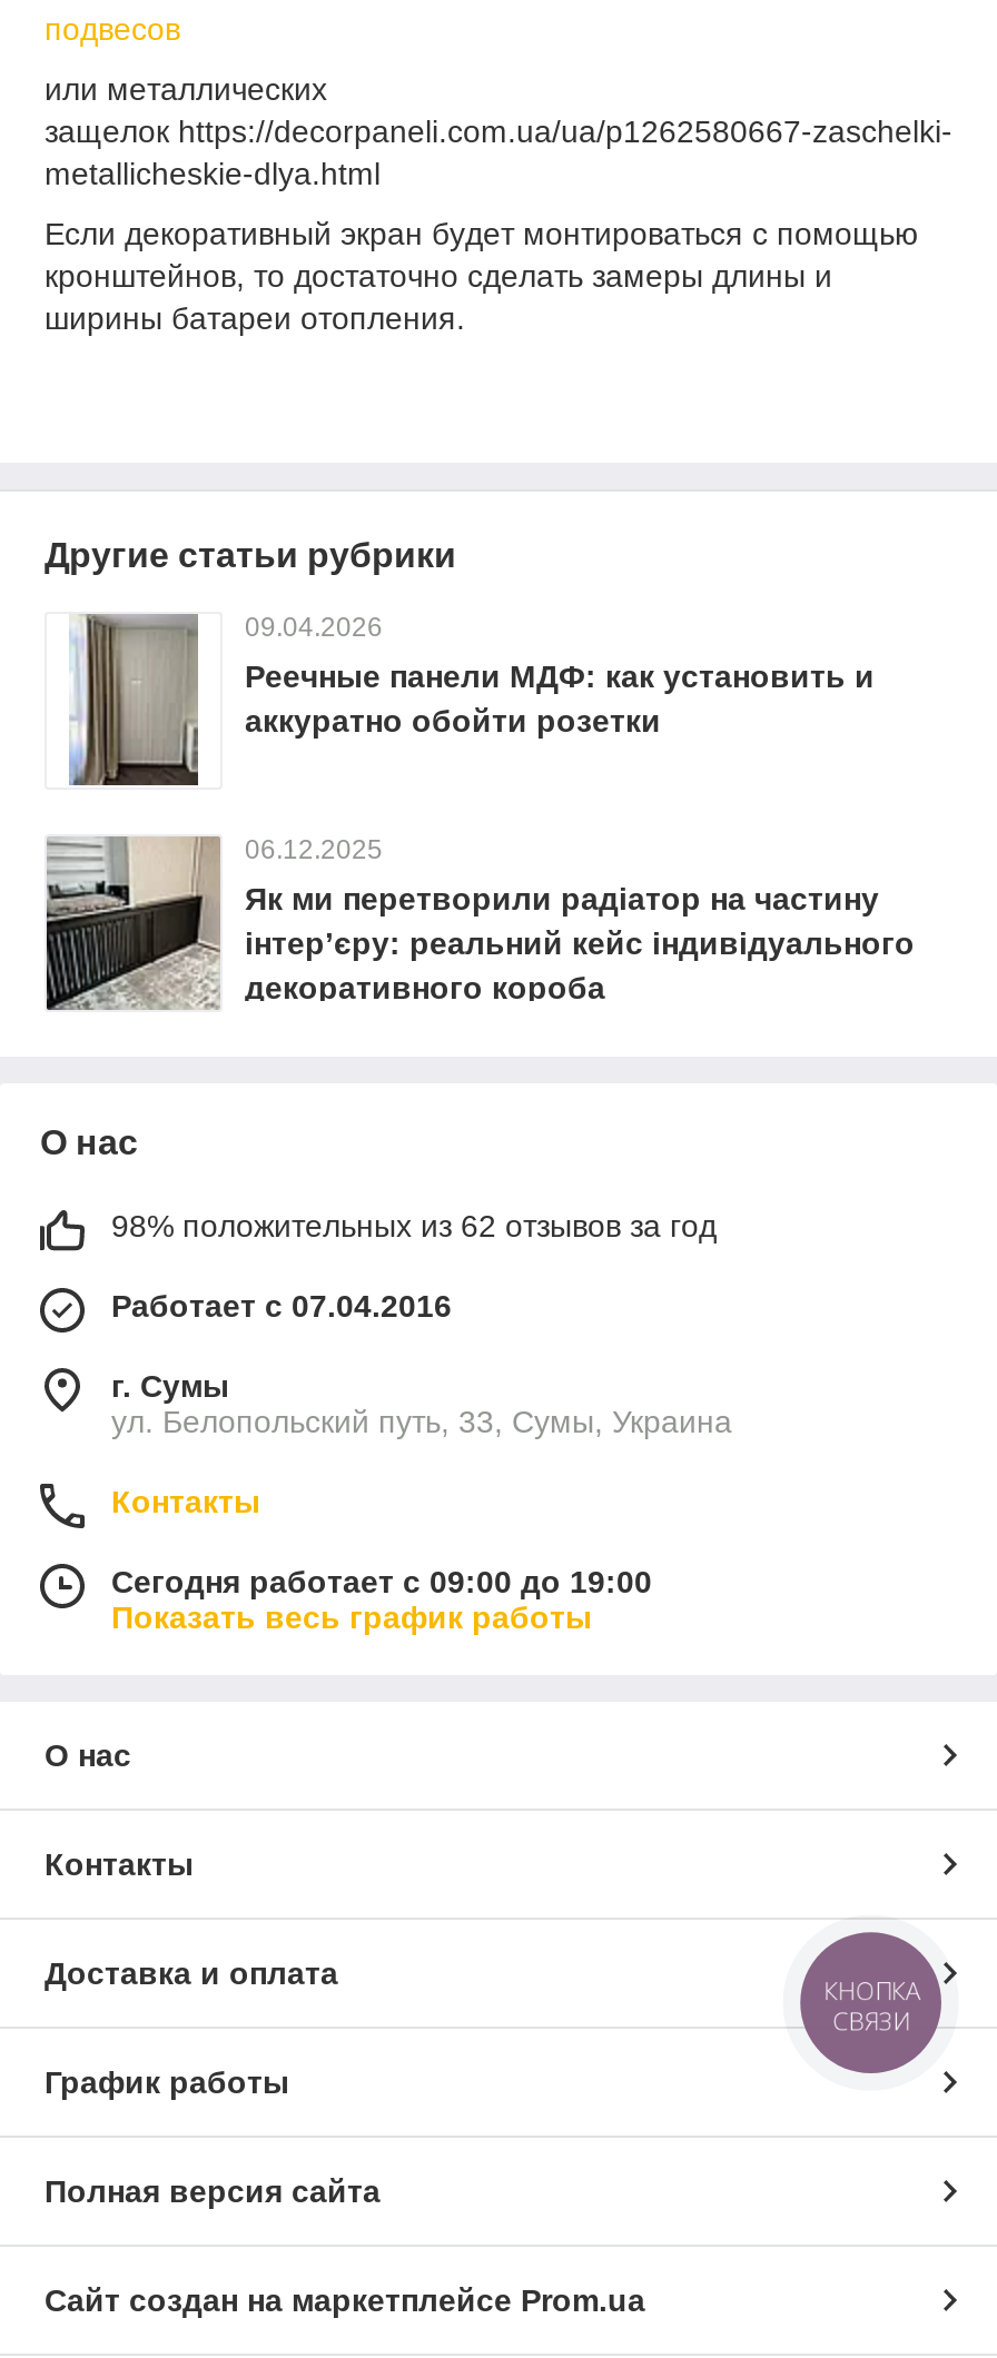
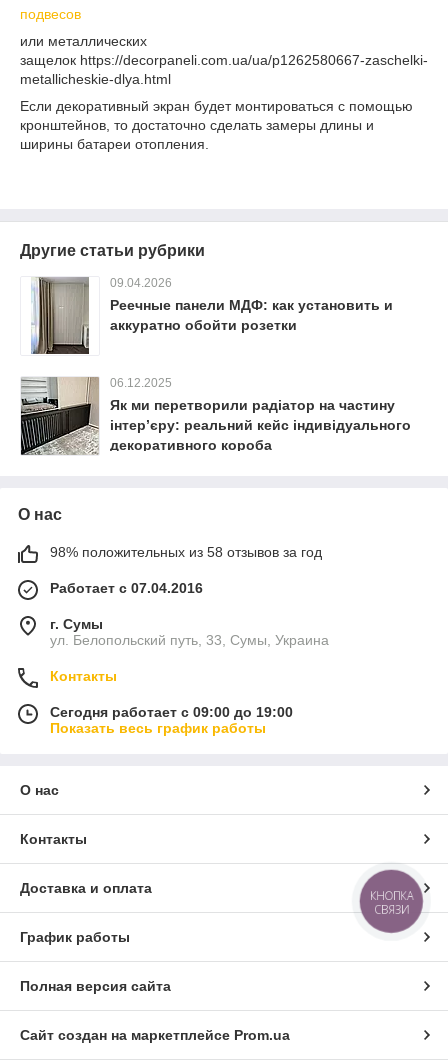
- 98% положительных из 62 отзывов за год
+ 98% положительных из 58 отзывов за год
